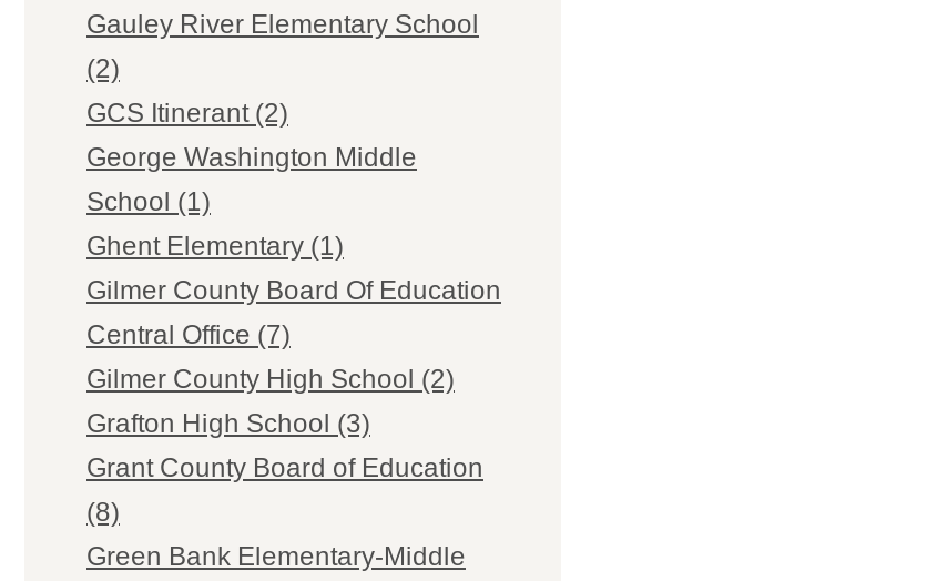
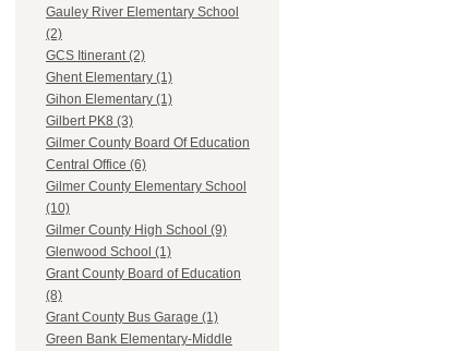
- George Washington Middle
- School (1)

moved up: Ghent Elementary (1)

+ Gihon Elementary (1)
+ Gilbert PK8 (3)

- Central Office (7)
- Gilmer County High School (2)
- Grafton High School (3)
+ Central Office (6)
+ Gilmer County Elementary School
+ (10)
+ Gilmer County High School (9)
+ Glenwood School (1)

+ Grant County Bus Garage (1)
